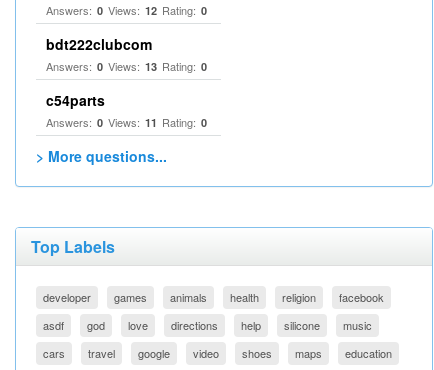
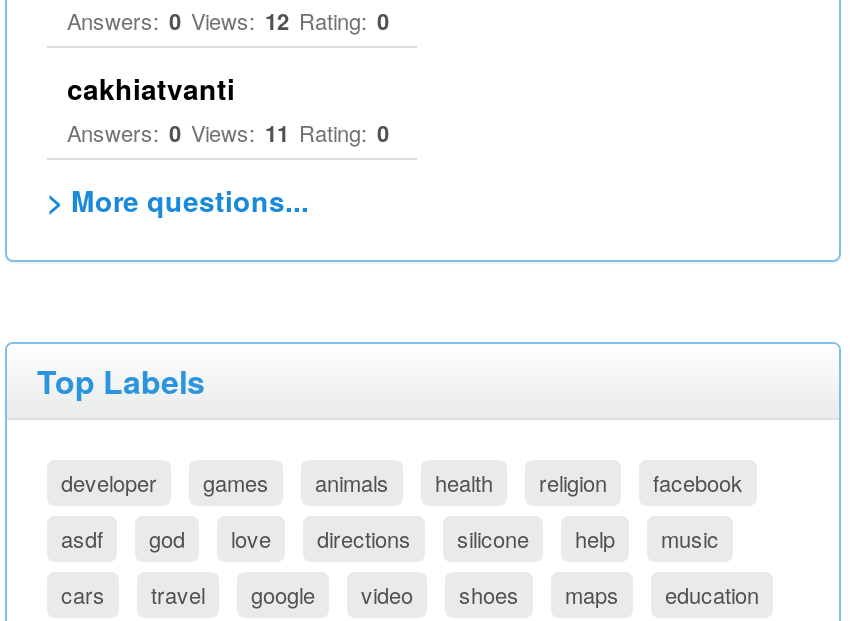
- bdt222clubcom
- Answers: 0 Views: 13 Rating: 0
- c54parts
+ cakhiatvanti

moved up: silicone
